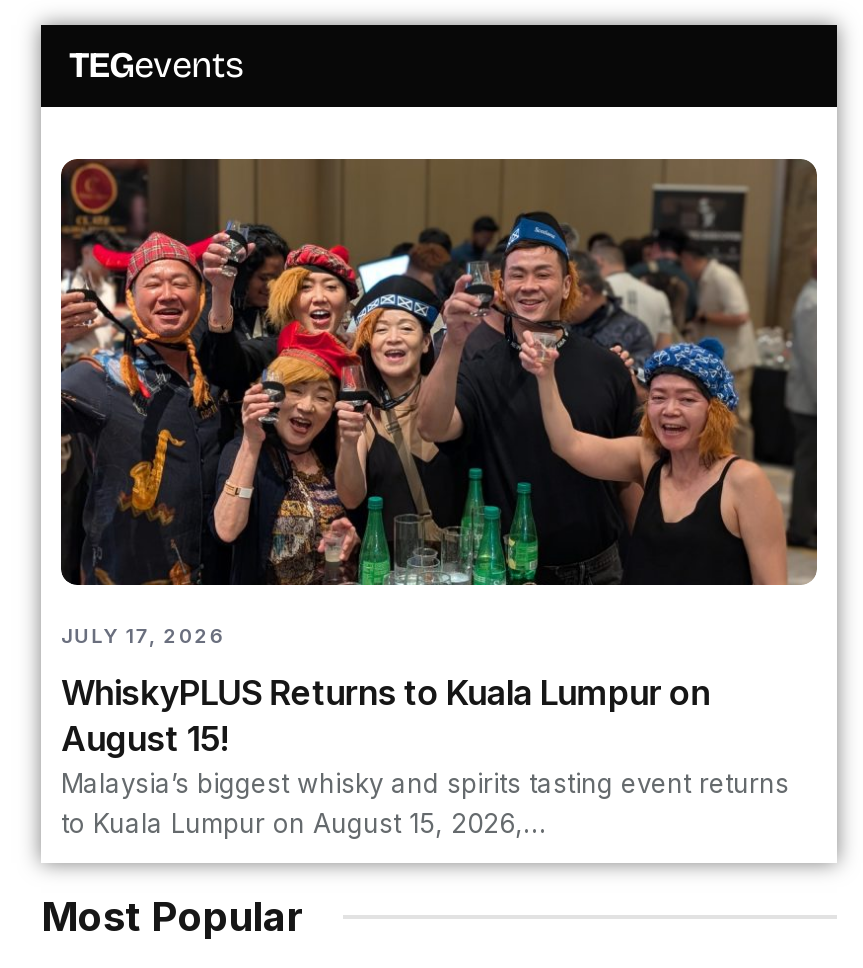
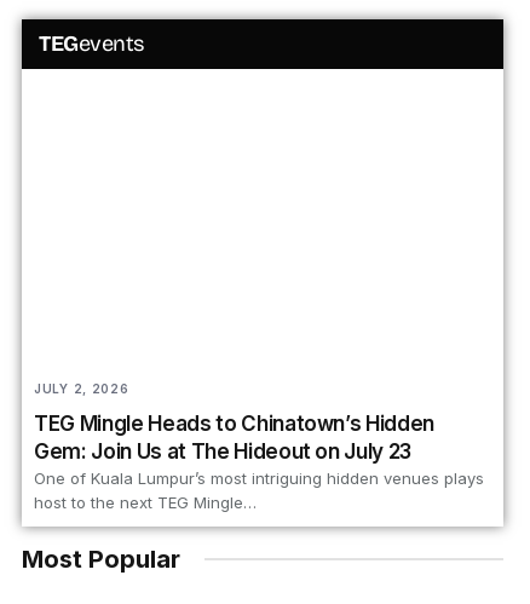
- [image]

- JULY 17, 2026
+ JULY 2, 2026

- WhiskyPLUS Returns to Kuala Lumpur on
- August 15!
- Malaysia’s biggest whisky and spirits tasting event returns
- to Kuala Lumpur on August 15, 2026,…
+ TEG Mingle Heads to Chinatown’s Hidden
+ Gem: Join Us at The Hideout on July 23
+ One of Kuala Lumpur’s most intriguing hidden venues plays
+ host to the next TEG Mingle…
